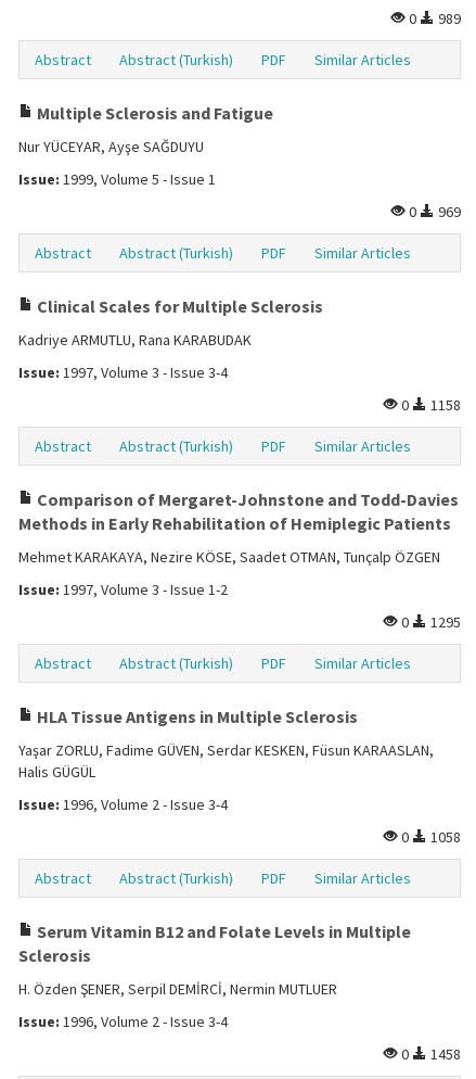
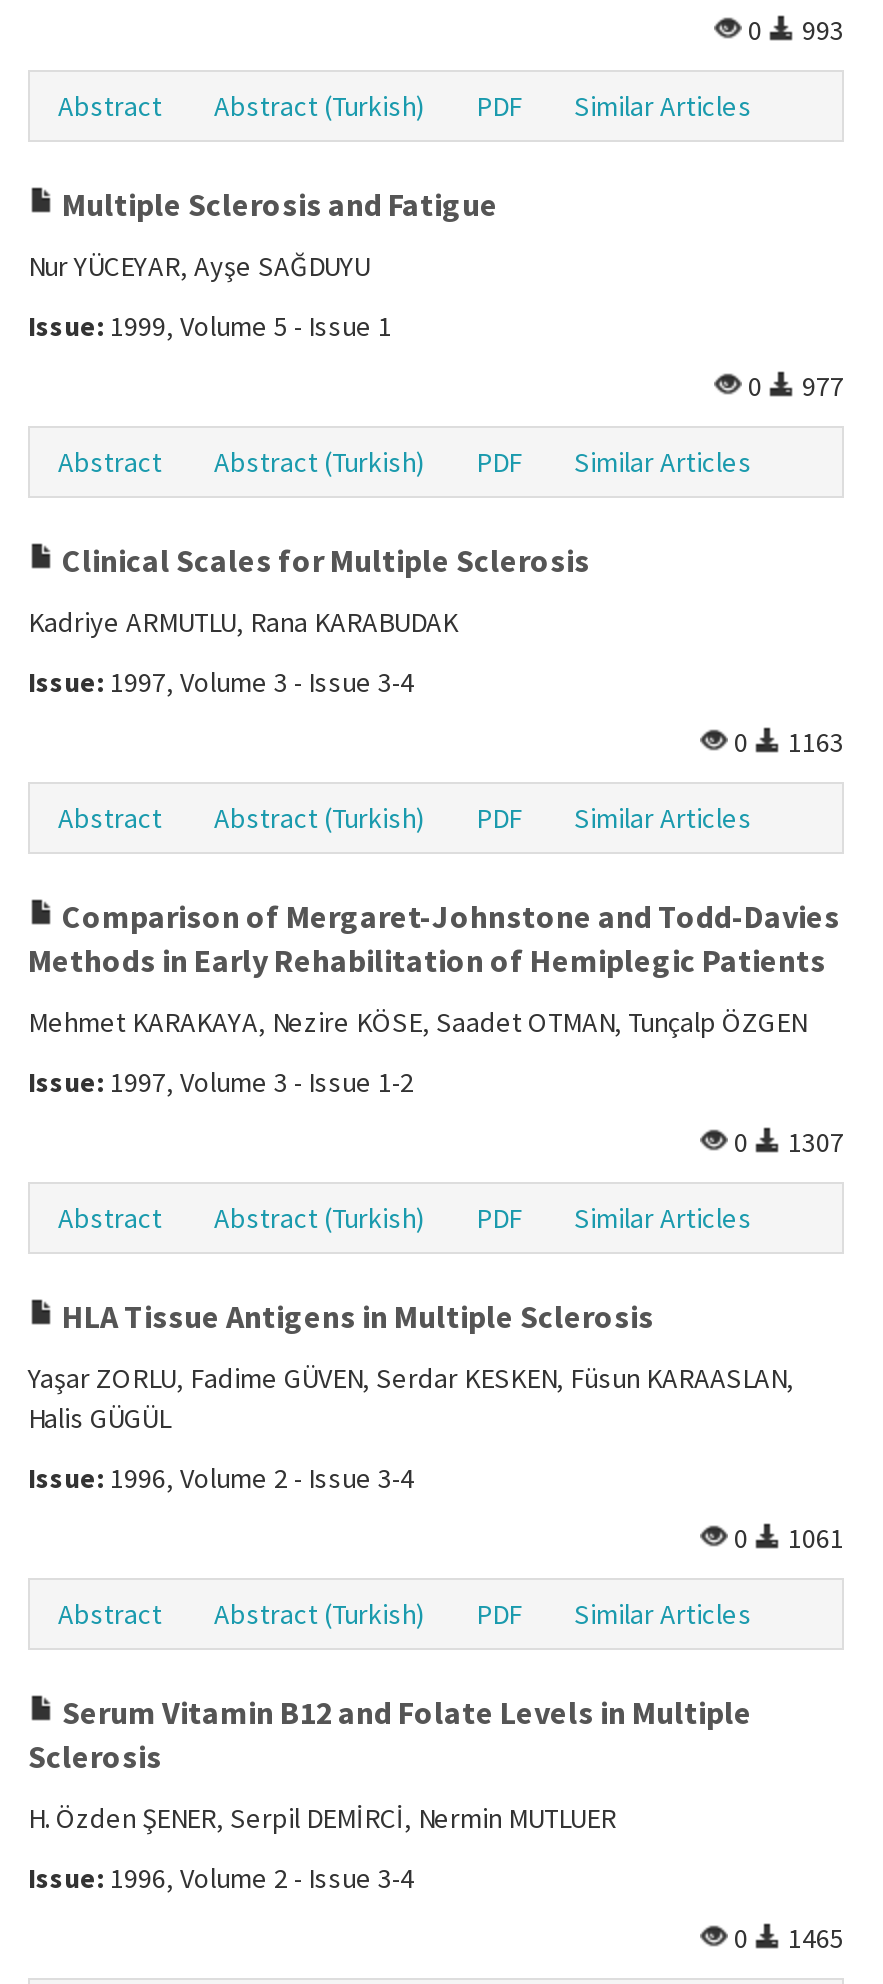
- 0 989
+ 0 993

- 0 969
+ 0 977

- 0 1158
+ 0 1163

- 0 1295
+ 0 1307

- 0 1058
+ 0 1061

- 0 1458
+ 0 1465
